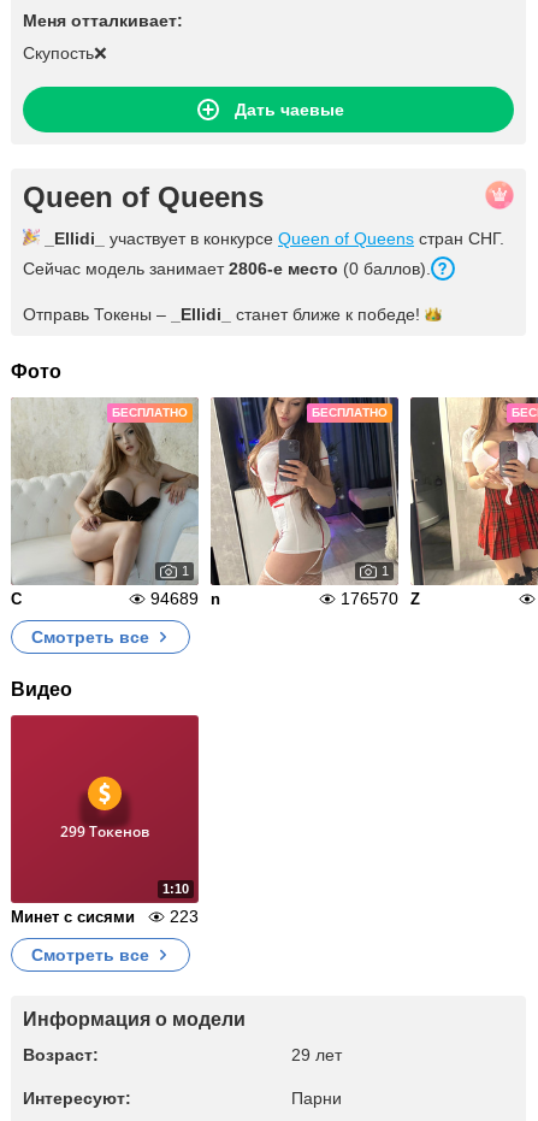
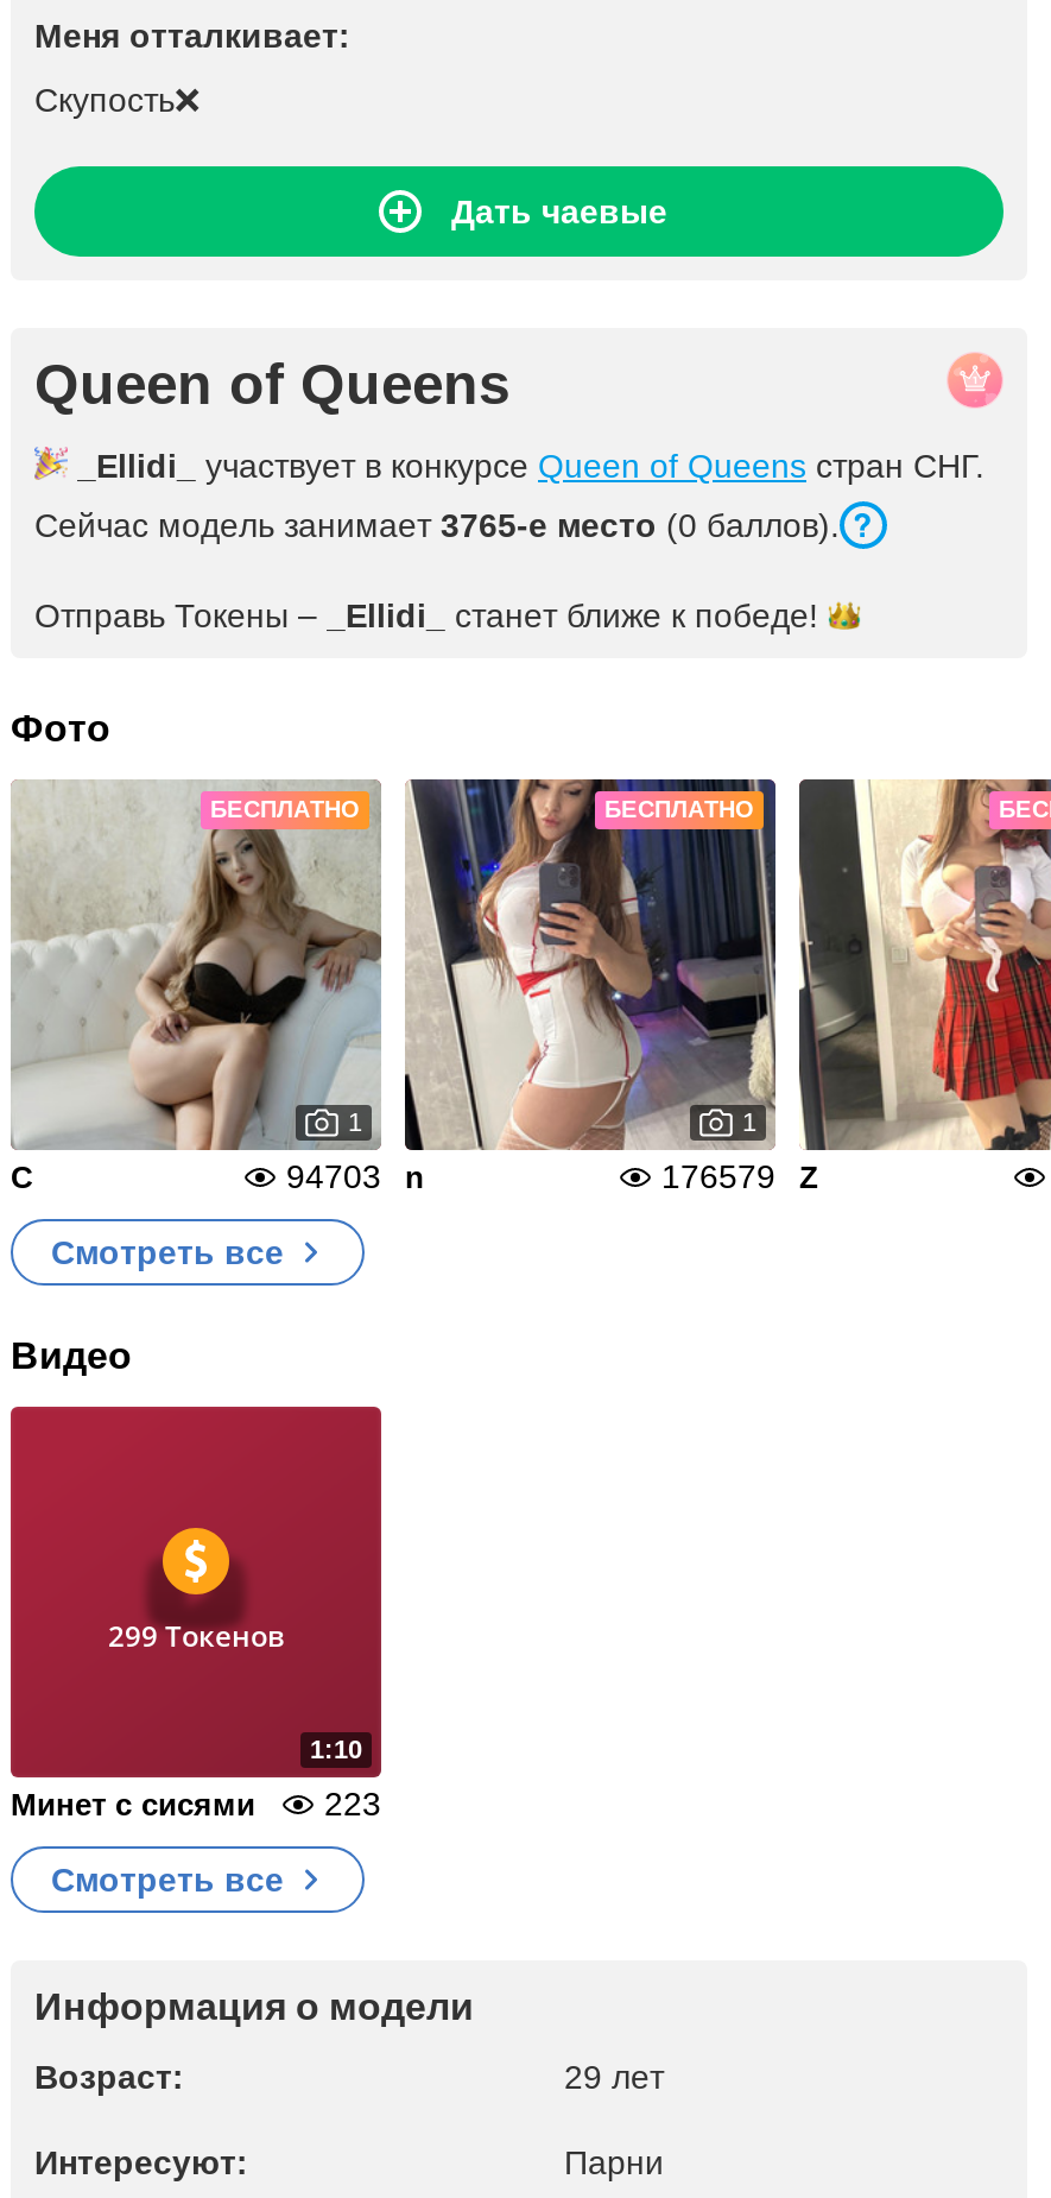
- Сейчас модель занимает 2806-е место (0 баллов).
+ Сейчас модель занимает 3765-е место (0 баллов).

- 94689 n
+ 94703 n

- 176570 Z
+ 176579 Z
